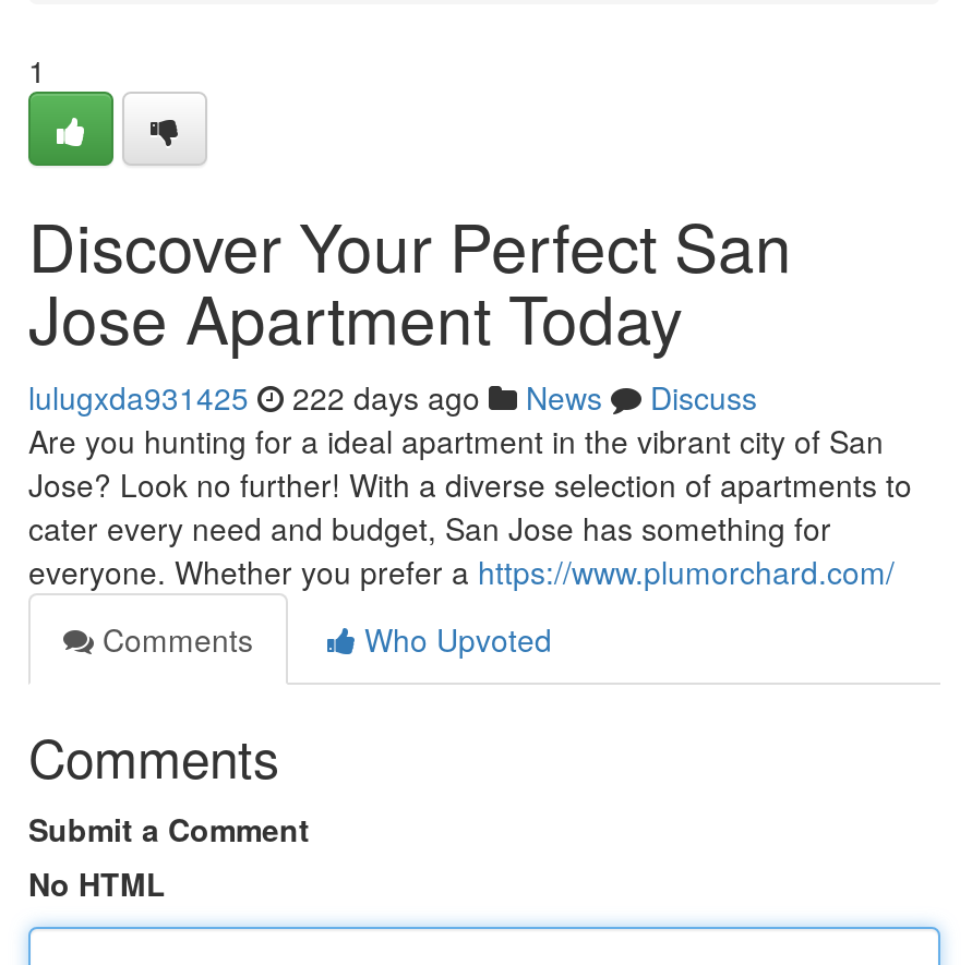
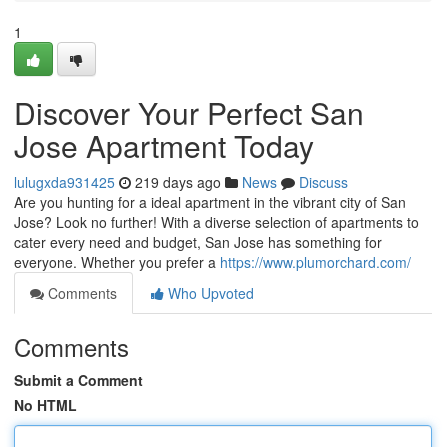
- lulugxda931425 222 days ago News Discuss
+ lulugxda931425 219 days ago News Discuss
